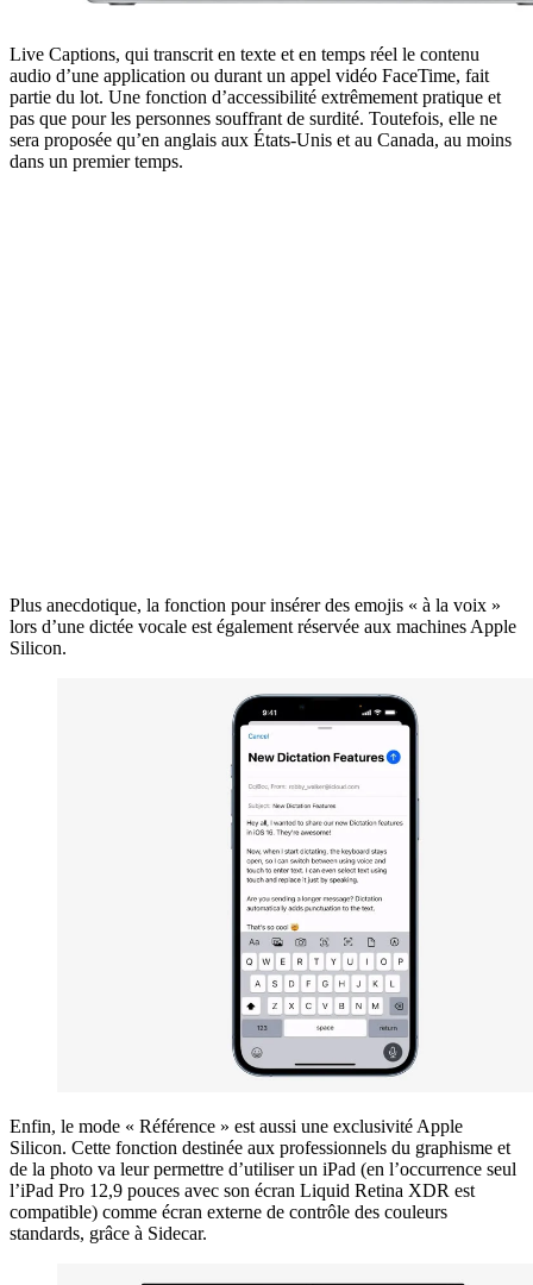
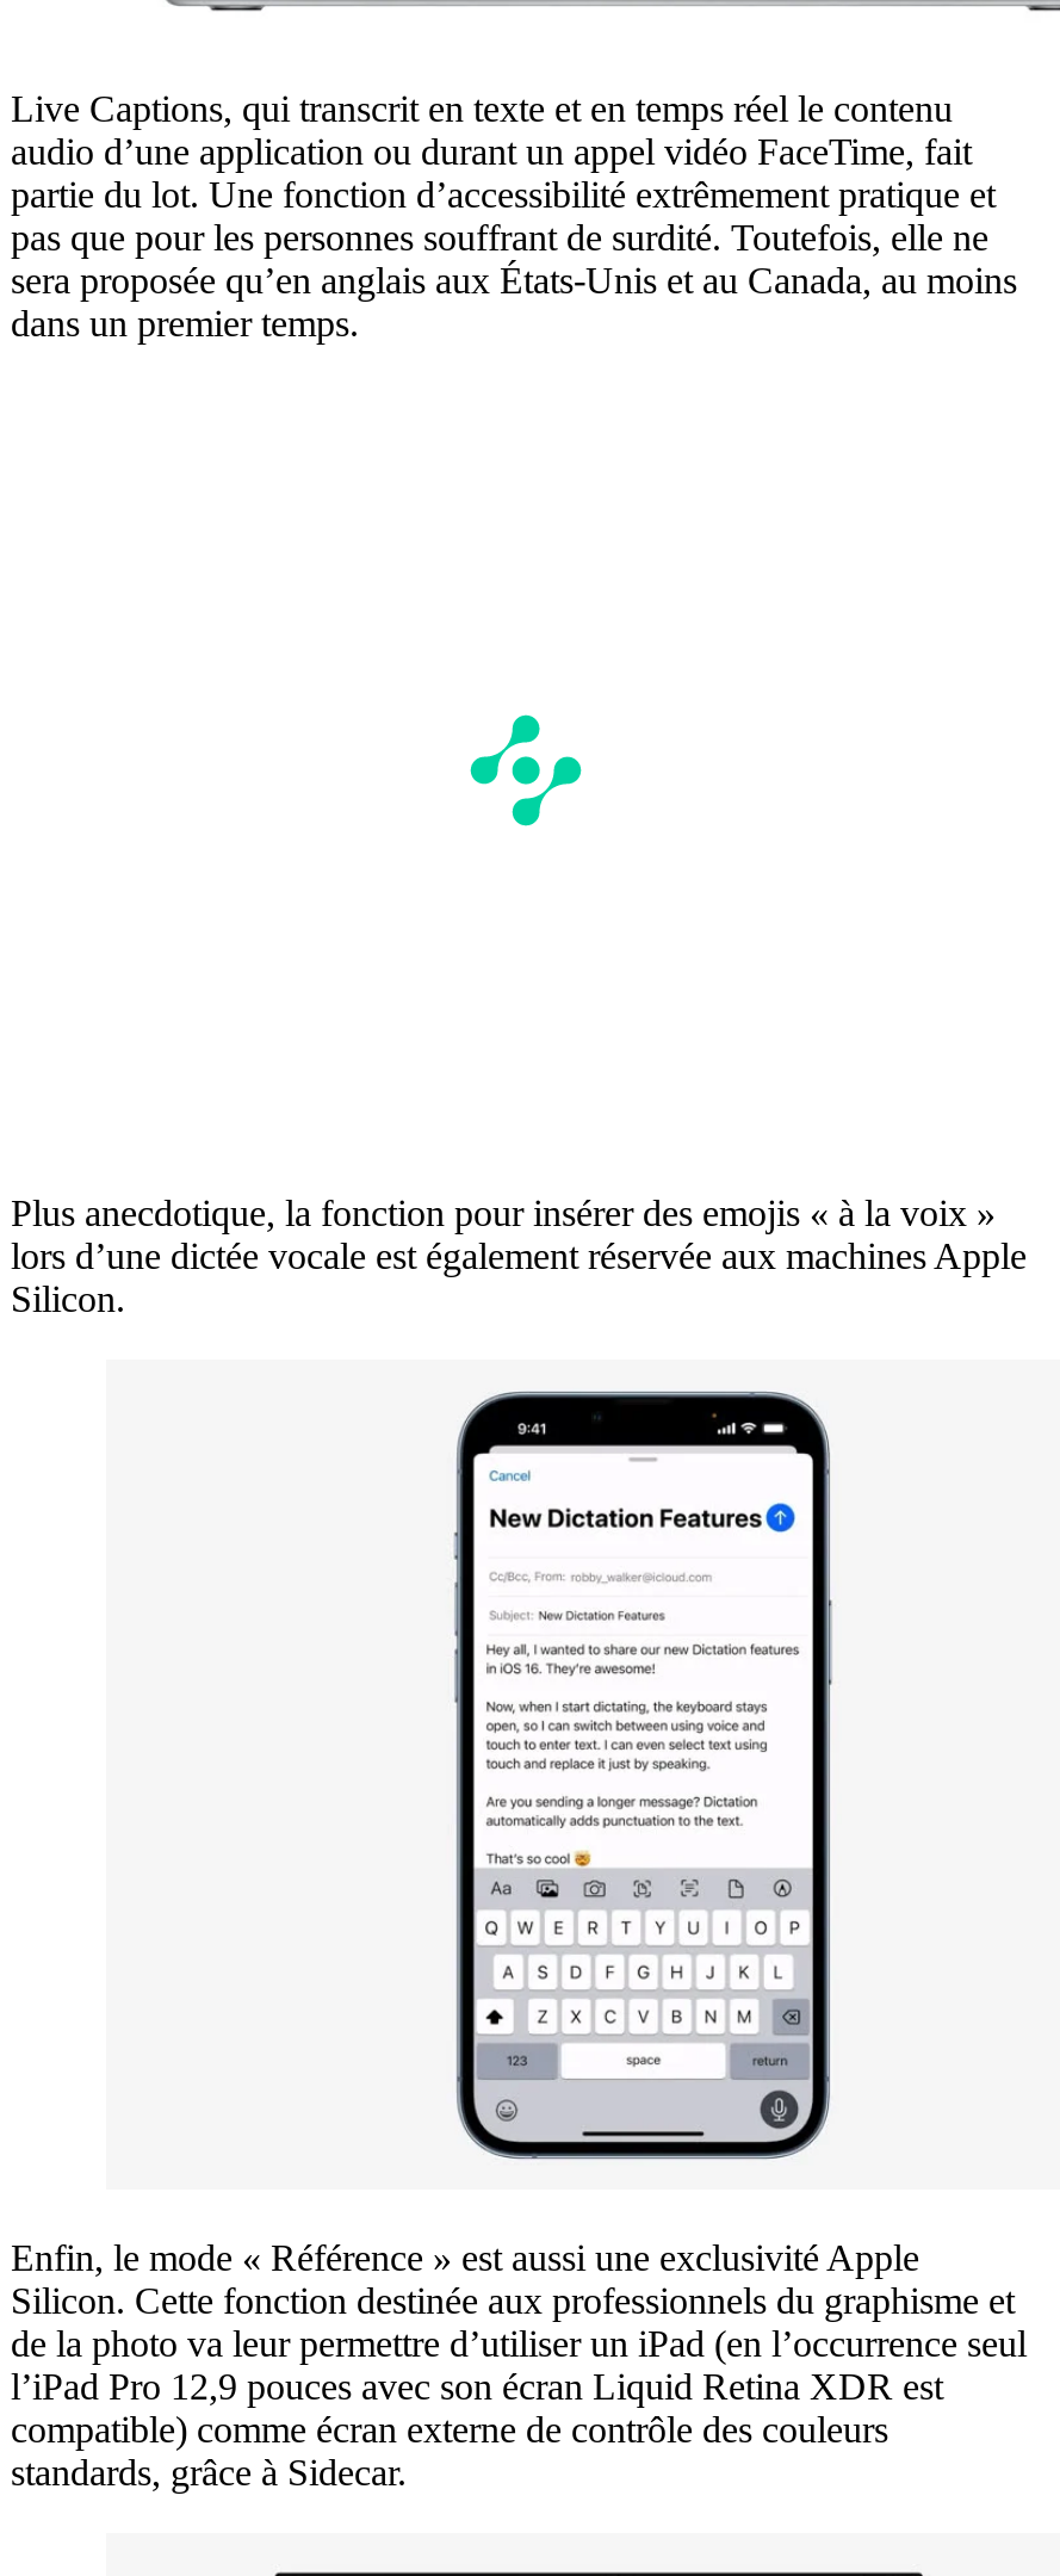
+ [image]
